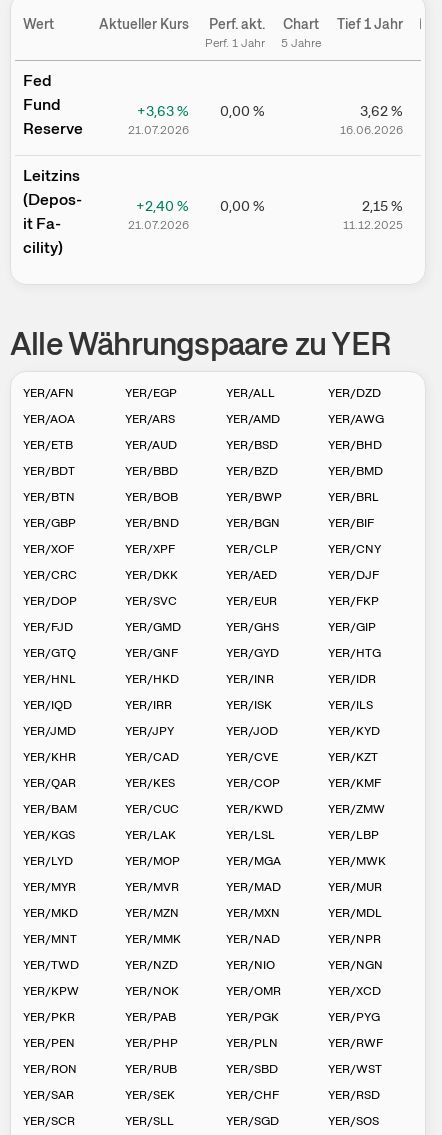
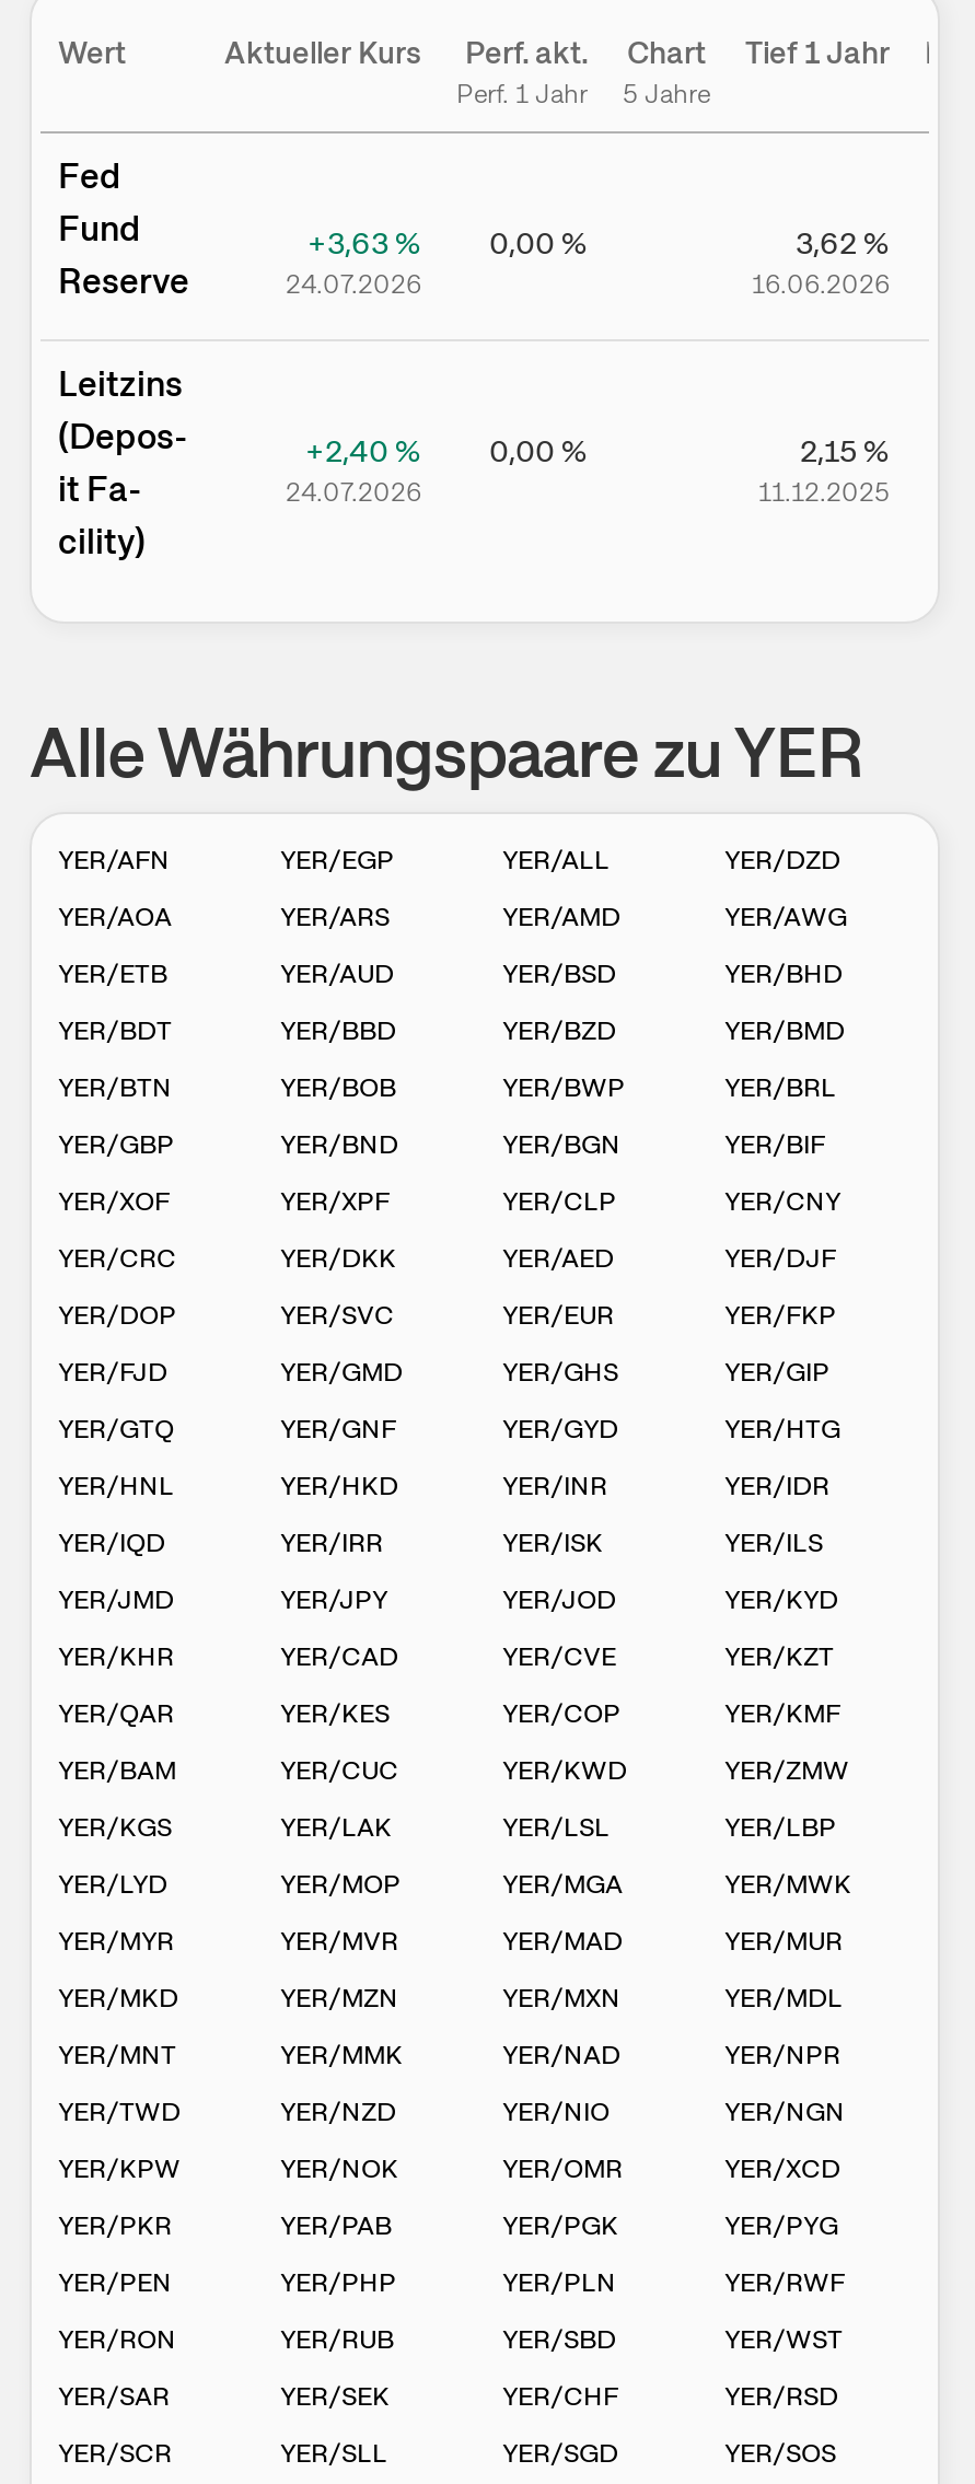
- 21.07.2026
+ 24.07.2026

- 21.07.2026
+ 24.07.2026
